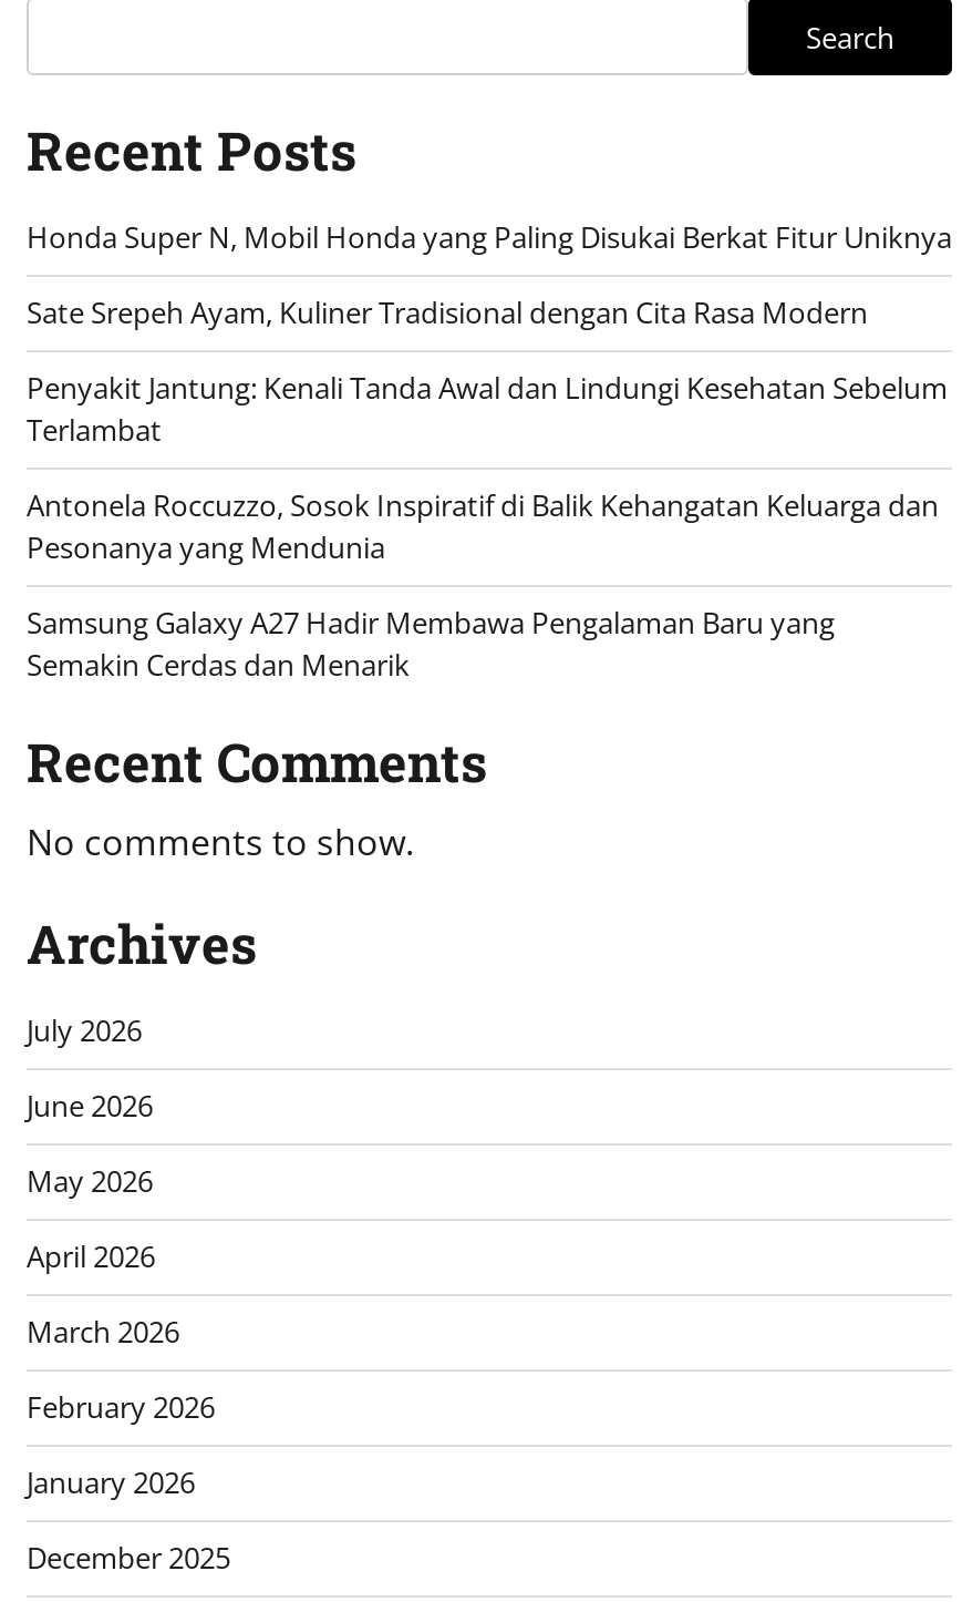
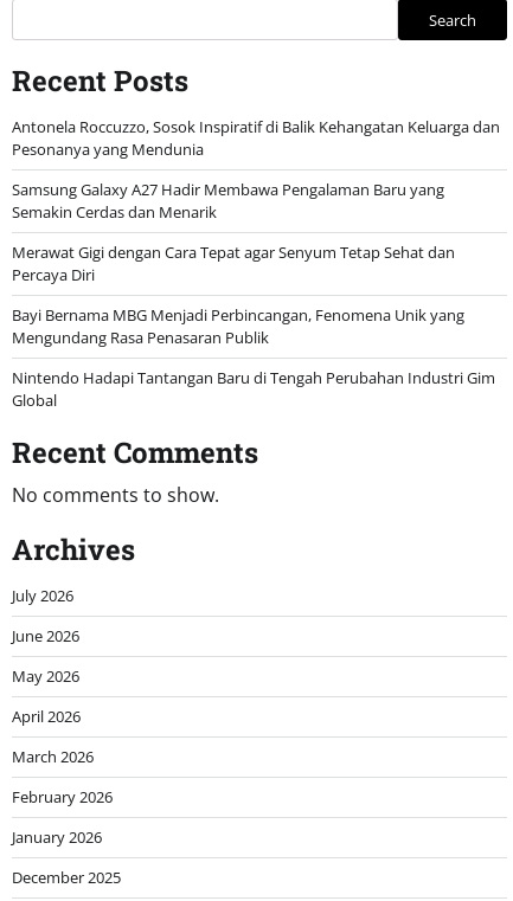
- Honda Super N, Mobil Honda yang Paling Disukai Berkat Fitur Uniknya
- Sate Srepeh Ayam, Kuliner Tradisional dengan Cita Rasa Modern
- Penyakit Jantung: Kenali Tanda Awal dan Lindungi Kesehatan Sebelum
- Terlambat

moved up: Antonela Roccuzzo, Sosok Inspiratif di Balik Kehangatan Keluarga dan | Pesonanya yang Mendunia | Samsung Galaxy A27 Hadir Membawa Pengalaman Baru yang | Semakin Cerdas dan Menarik

+ Merawat Gigi dengan Cara Tepat agar Senyum Tetap Sehat dan
+ Percaya Diri
+ Bayi Bernama MBG Menjadi Perbincangan, Fenomena Unik yang
+ Mengundang Rasa Penasaran Publik
+ Nintendo Hadapi Tantangan Baru di Tengah Perubahan Industri Gim
+ Global
